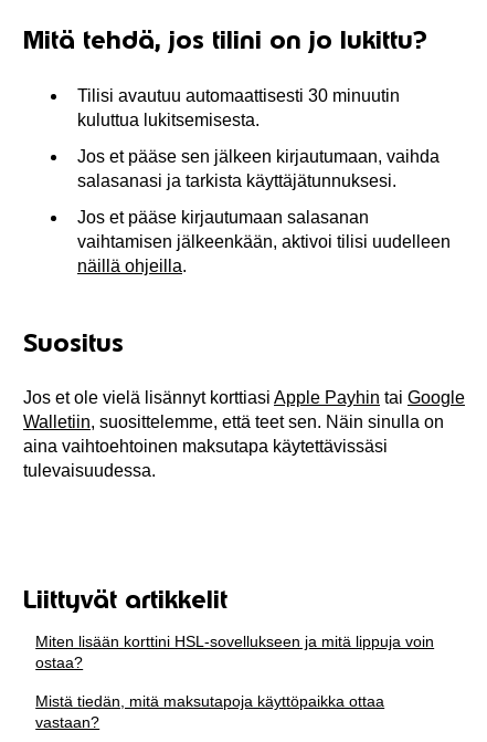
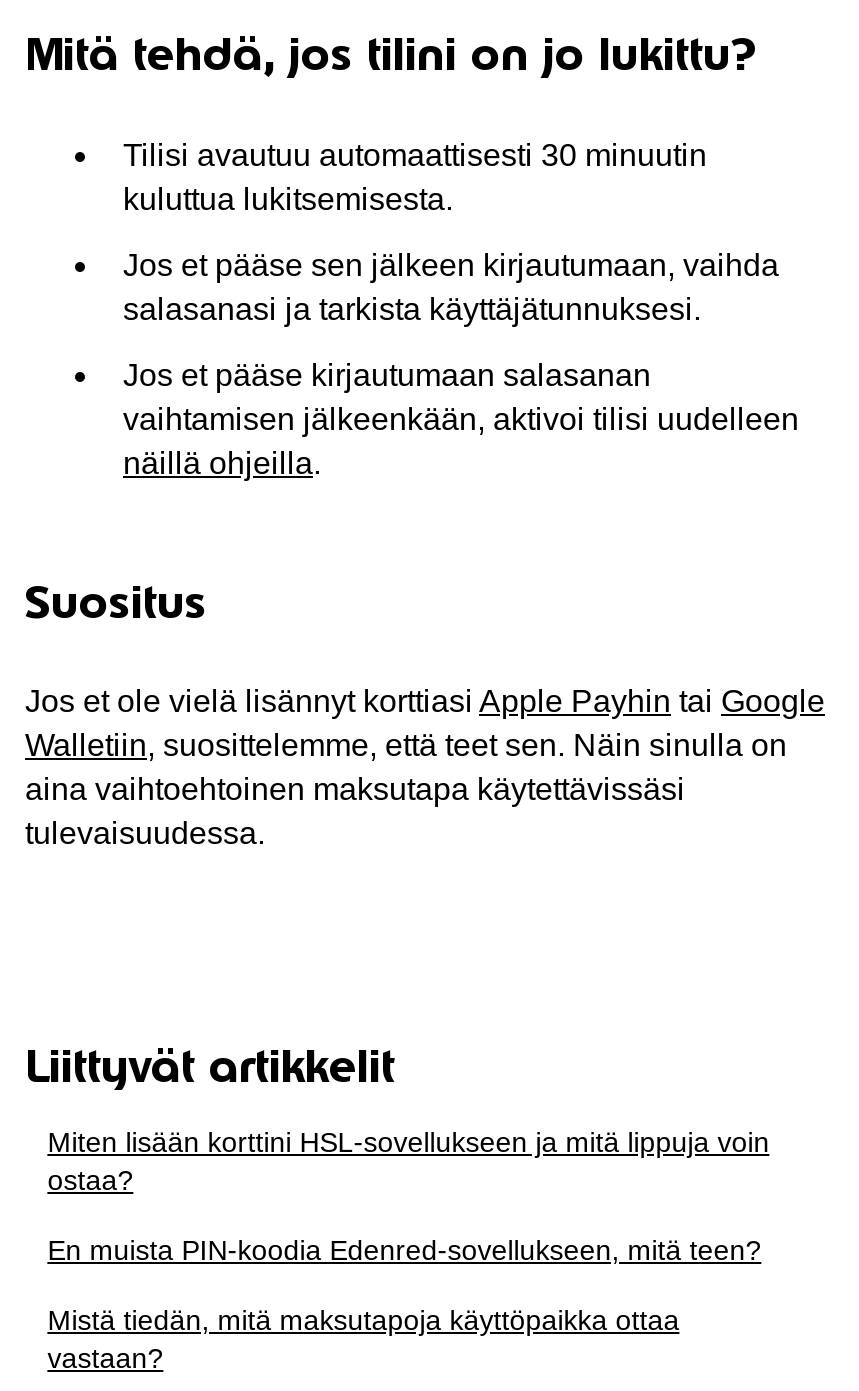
+ En muista PIN-koodia Edenred-sovellukseen, mitä teen?
